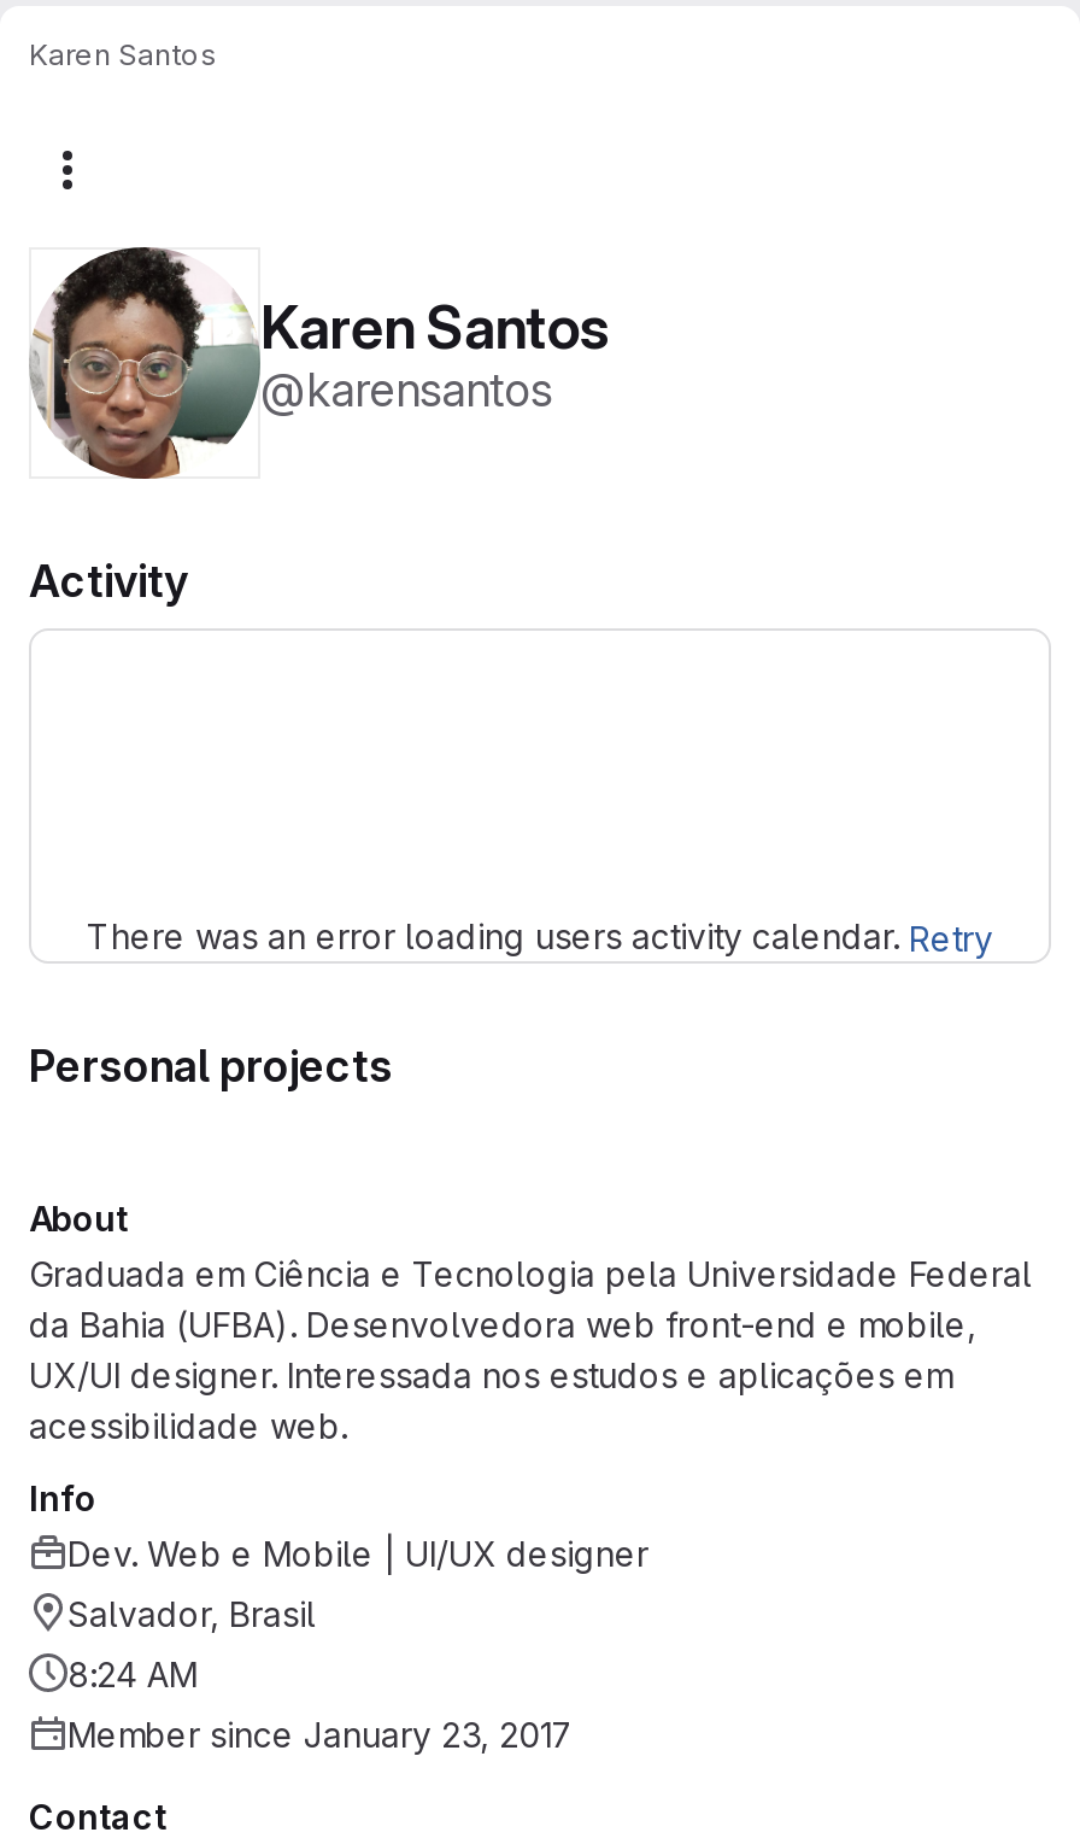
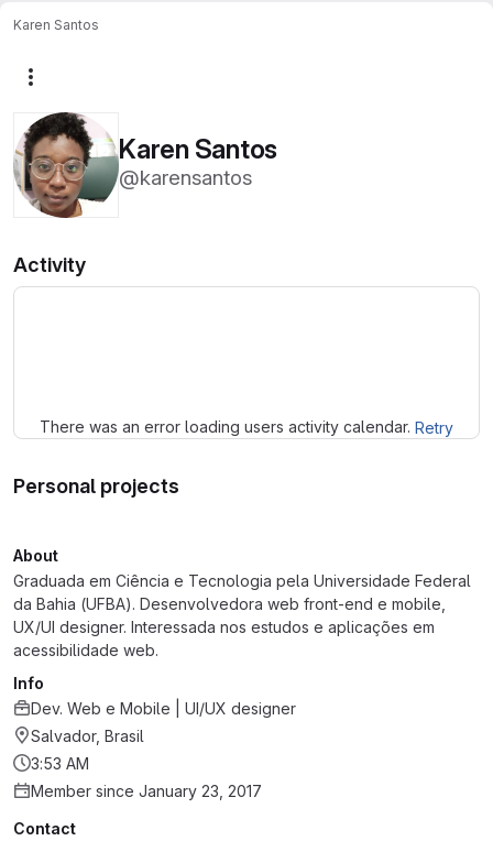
- 8:24 AM
+ 3:53 AM
